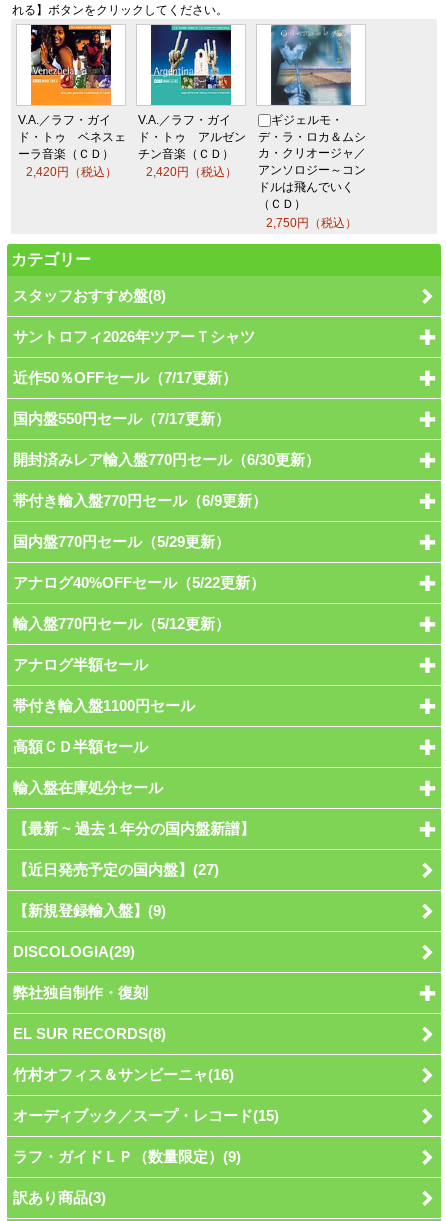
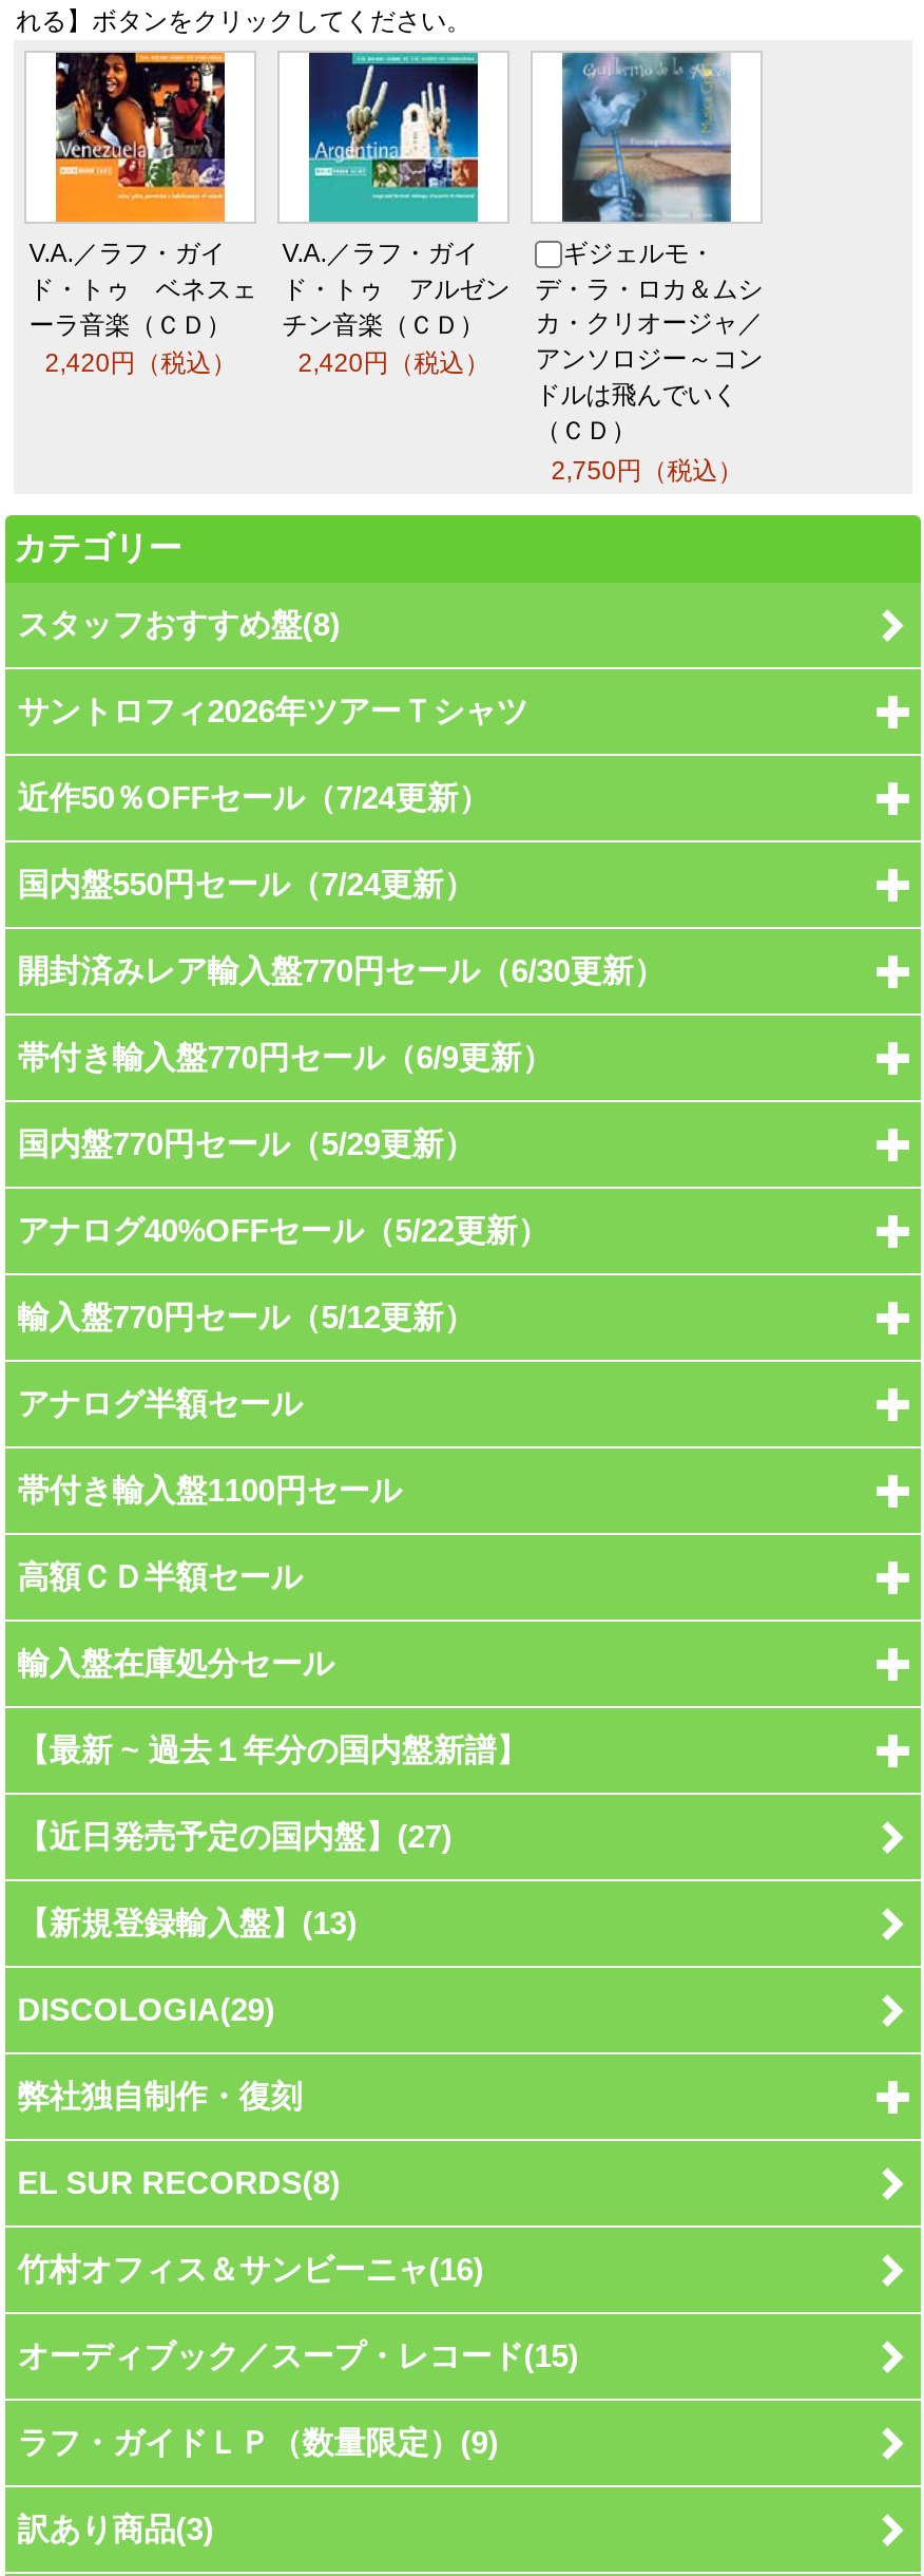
- 近作50％OFFセール（7/17更新）
+ 近作50％OFFセール（7/24更新）

- 国内盤550円セール（7/17更新）
+ 国内盤550円セール（7/24更新）

- 【新規登録輸入盤】(9)
+ 【新規登録輸入盤】(13)
